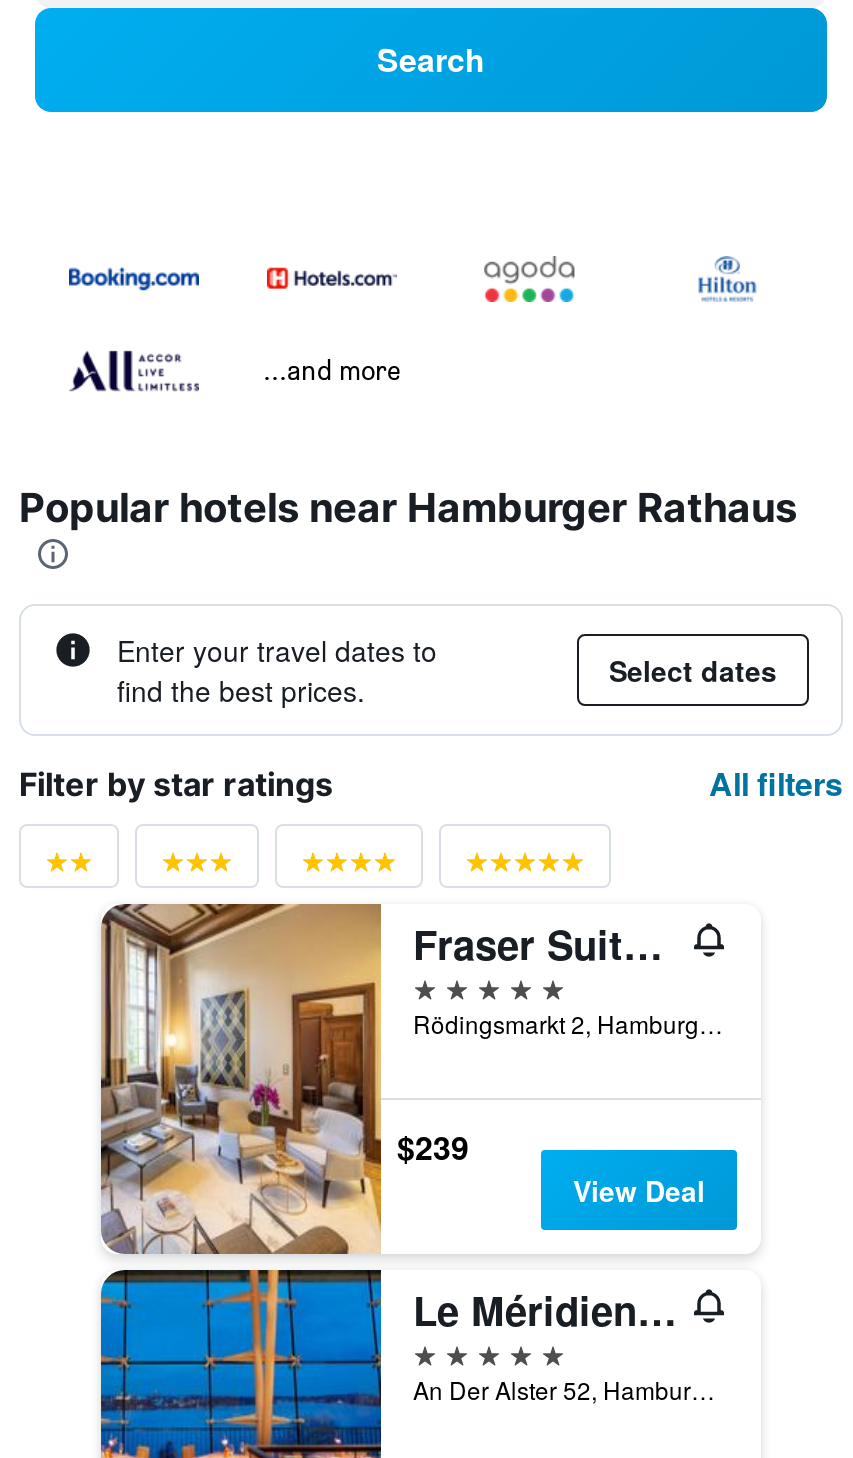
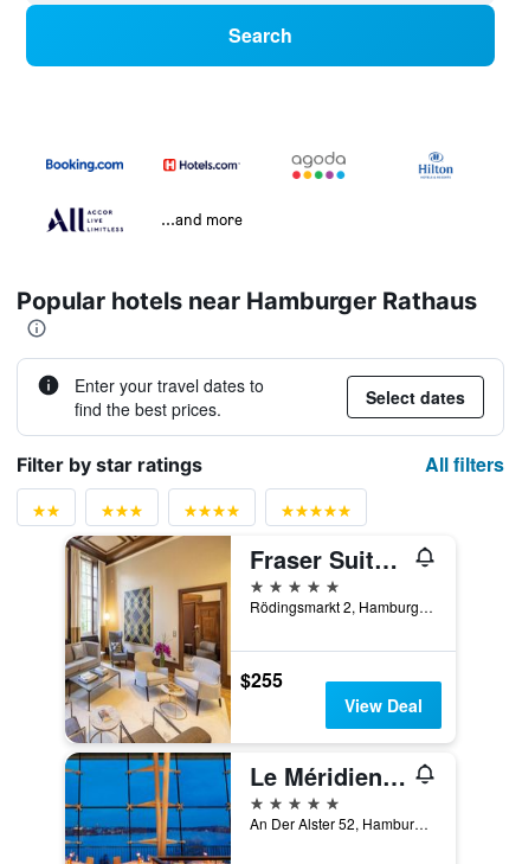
- $239
+ $255
